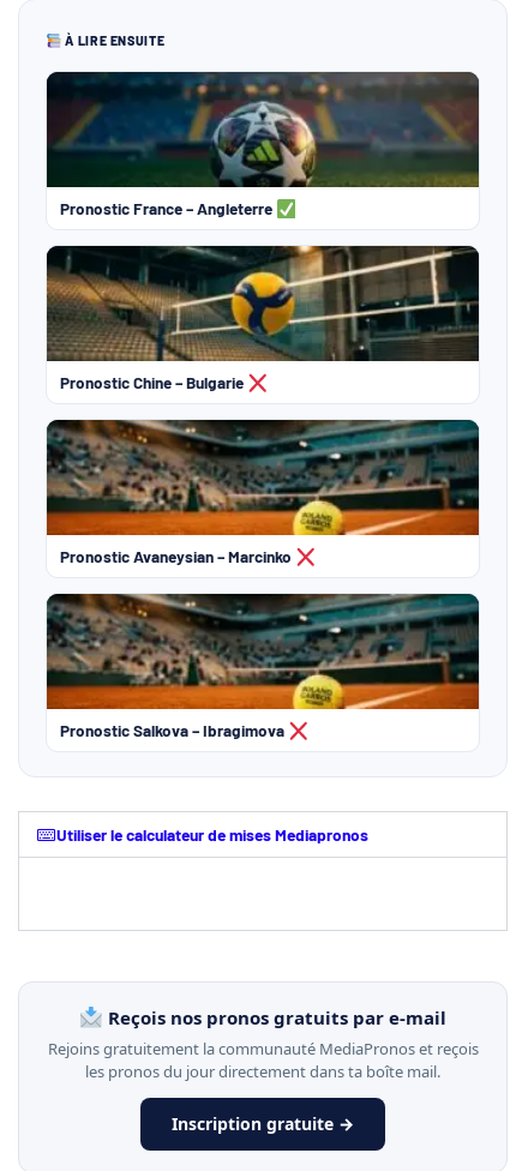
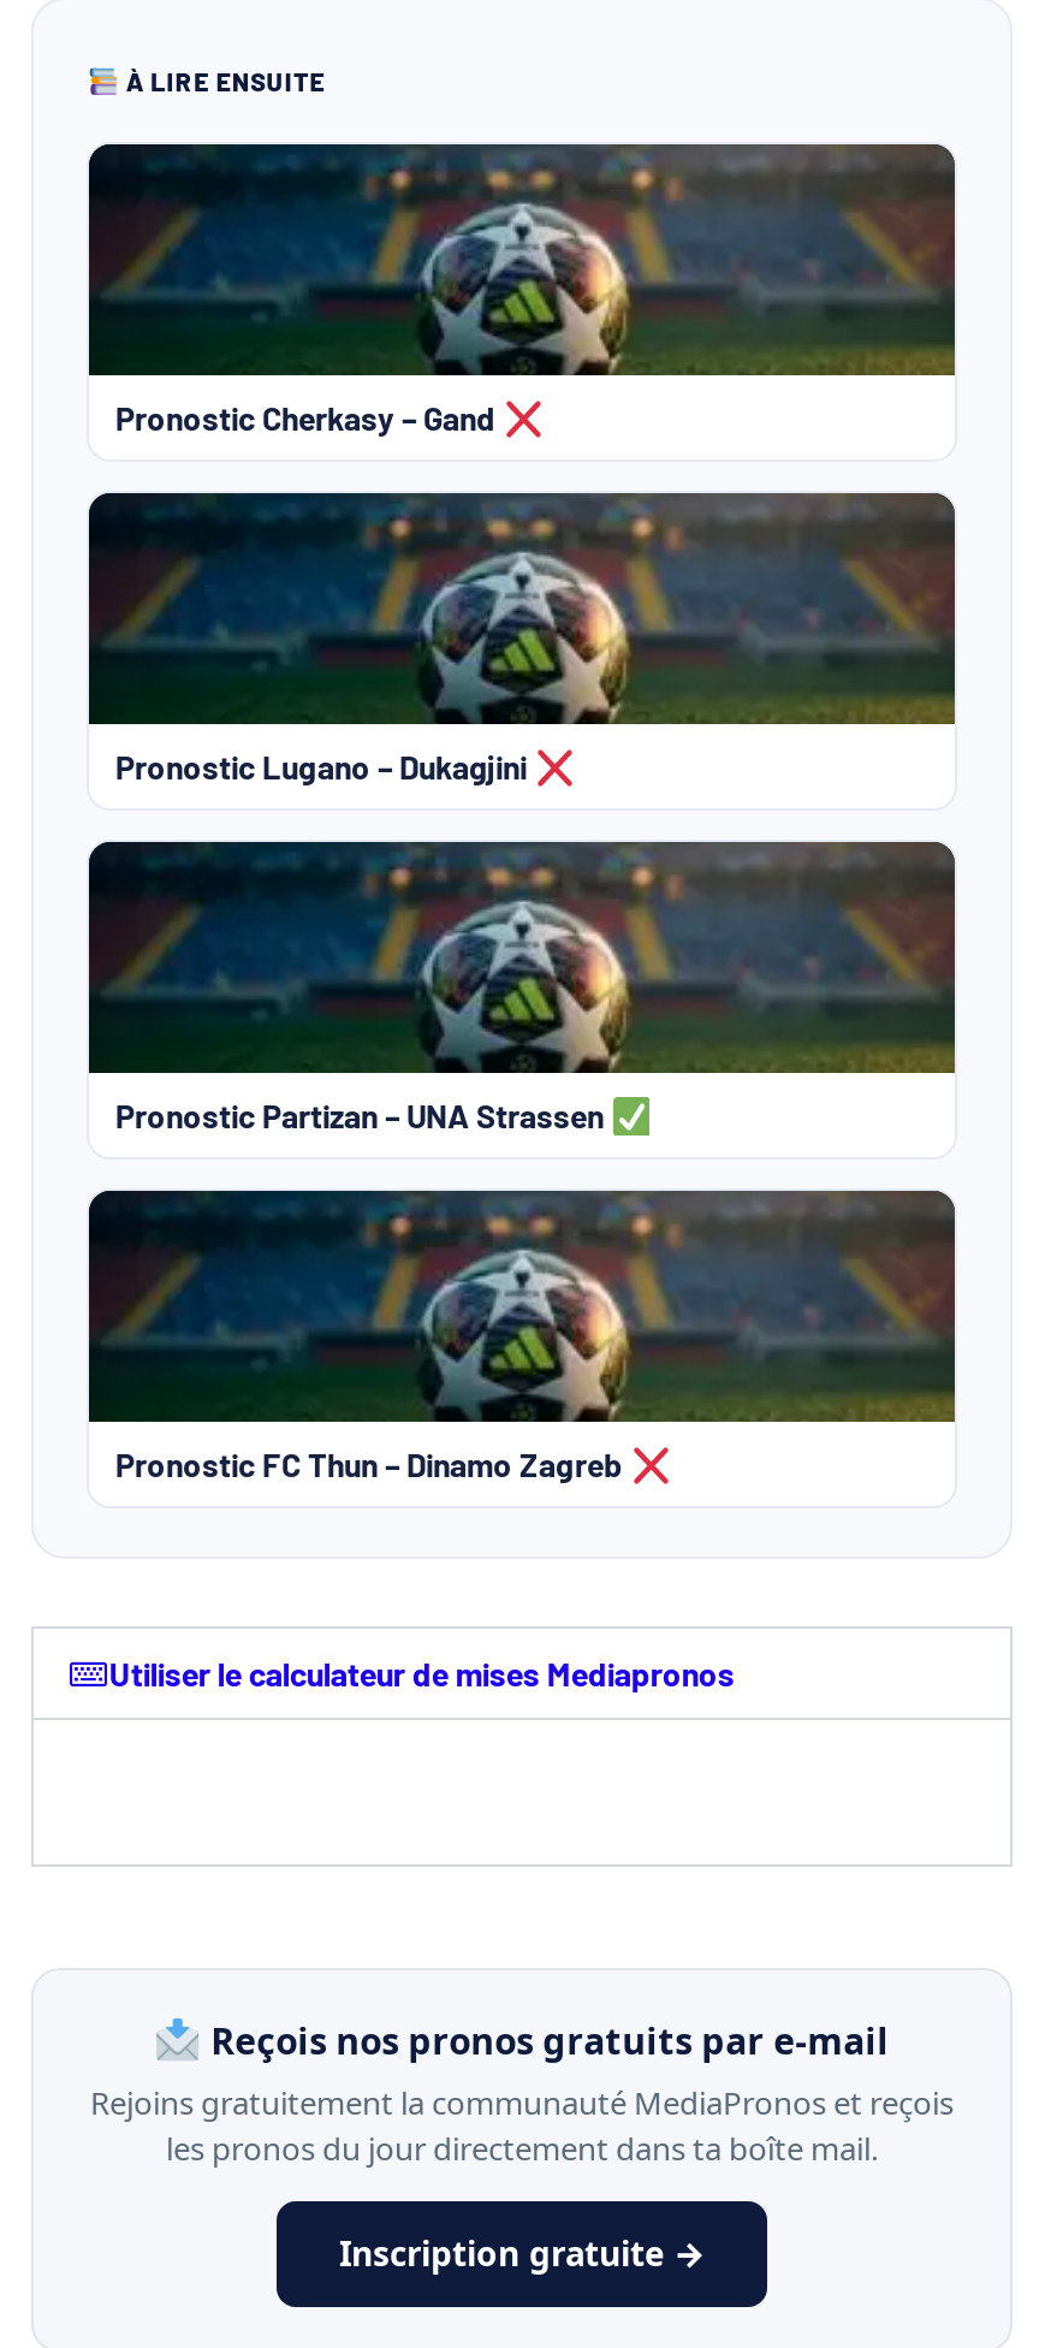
- Pronostic France – Angleterre
+ Pronostic Cherkasy – Gand

- [image]
- Pronostic Chine – Bulgarie
+ [image]
+ Pronostic Lugano – Dukagjini

- [image]
- Pronostic Avaneysian – Marcinko
+ [image]
+ Pronostic Partizan – UNA Strassen

- [image]
- Pronostic Salkova – Ibragimova
+ [image]
+ Pronostic FC Thun – Dinamo Zagreb
